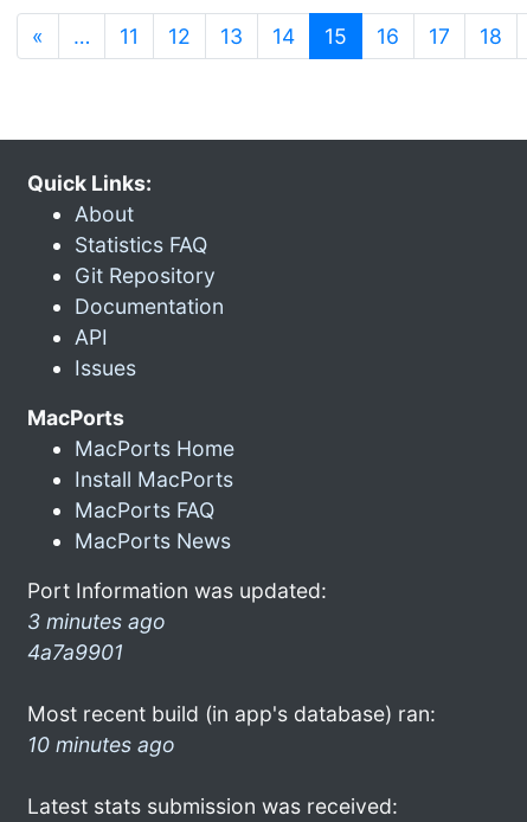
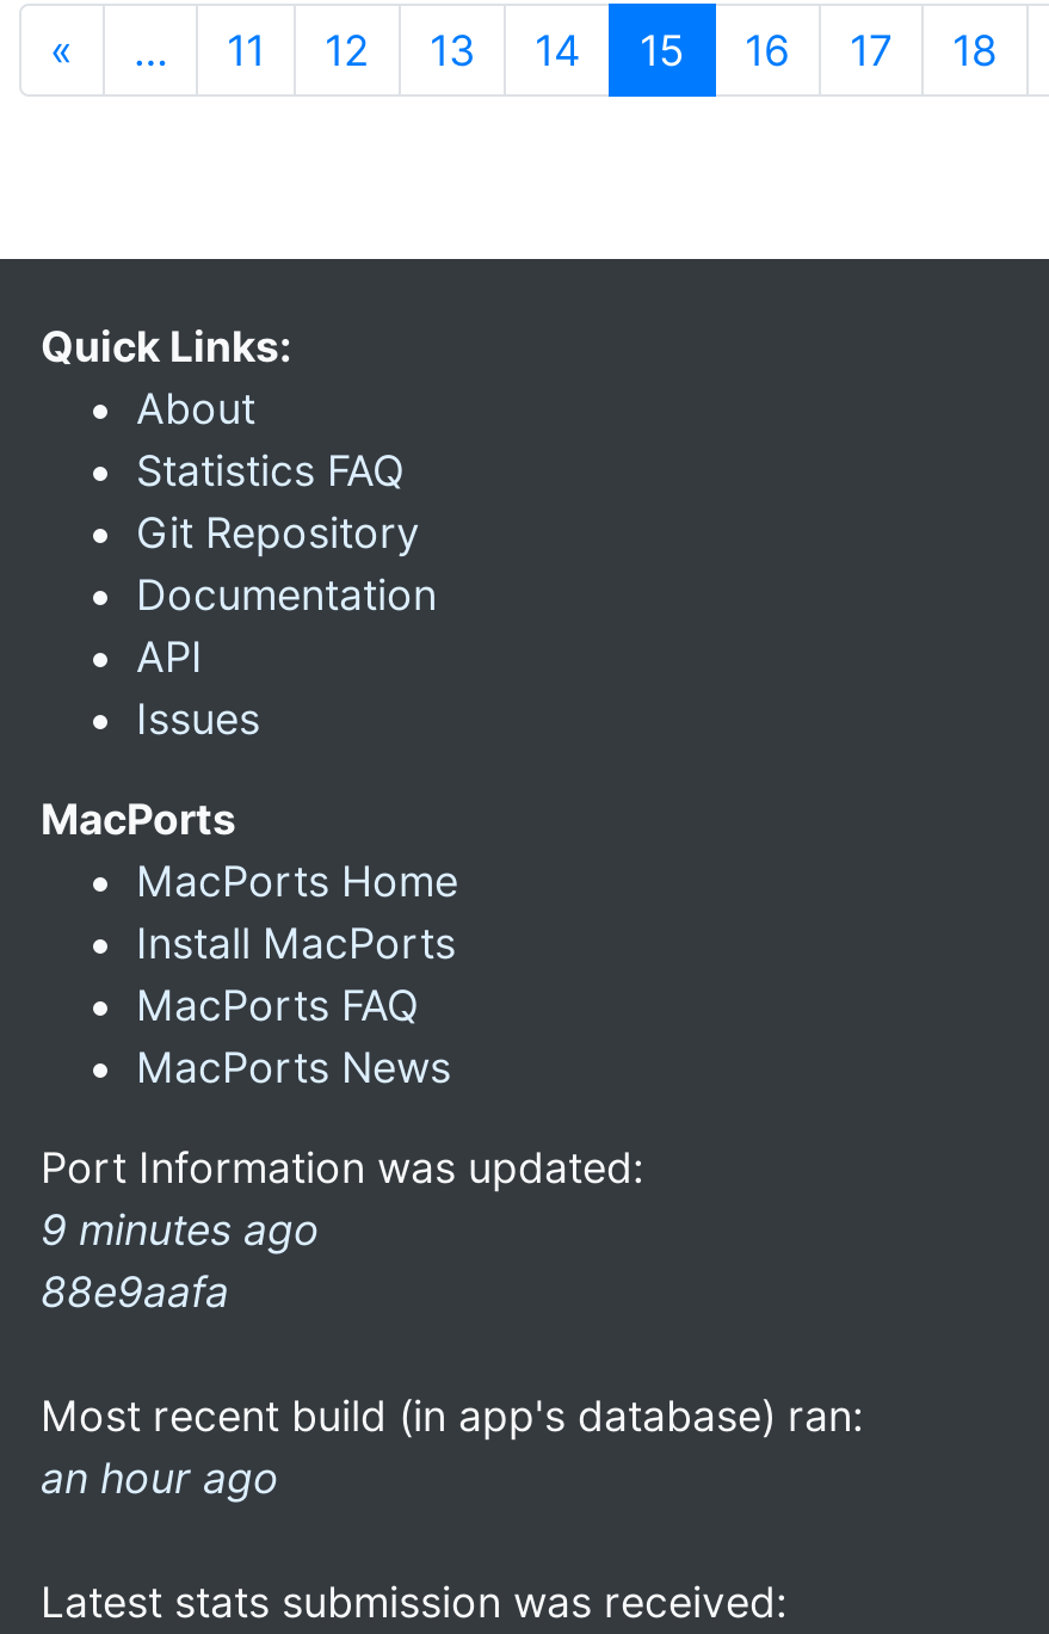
- 3 minutes ago
- 4a7a9901
+ 9 minutes ago
+ 88e9aafa

- 10 minutes ago
+ an hour ago
